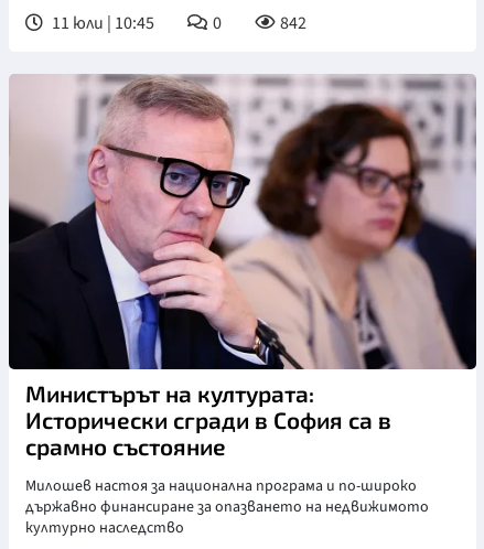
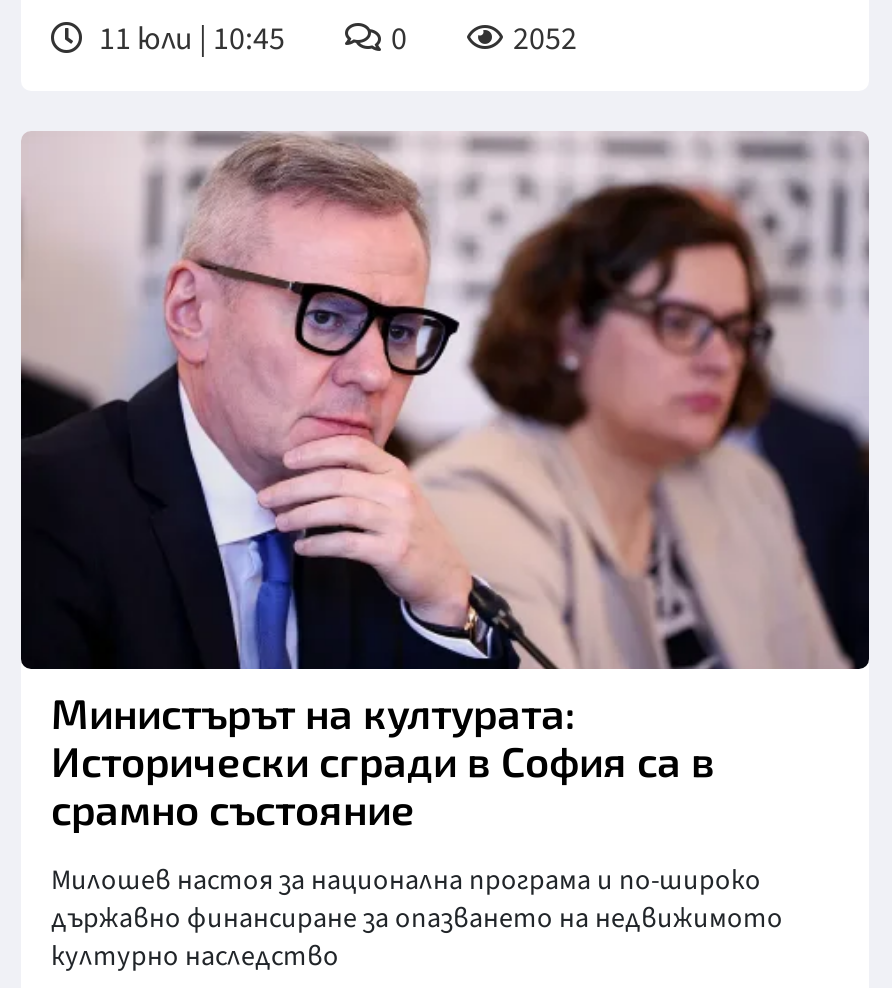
- 842
+ 2052
